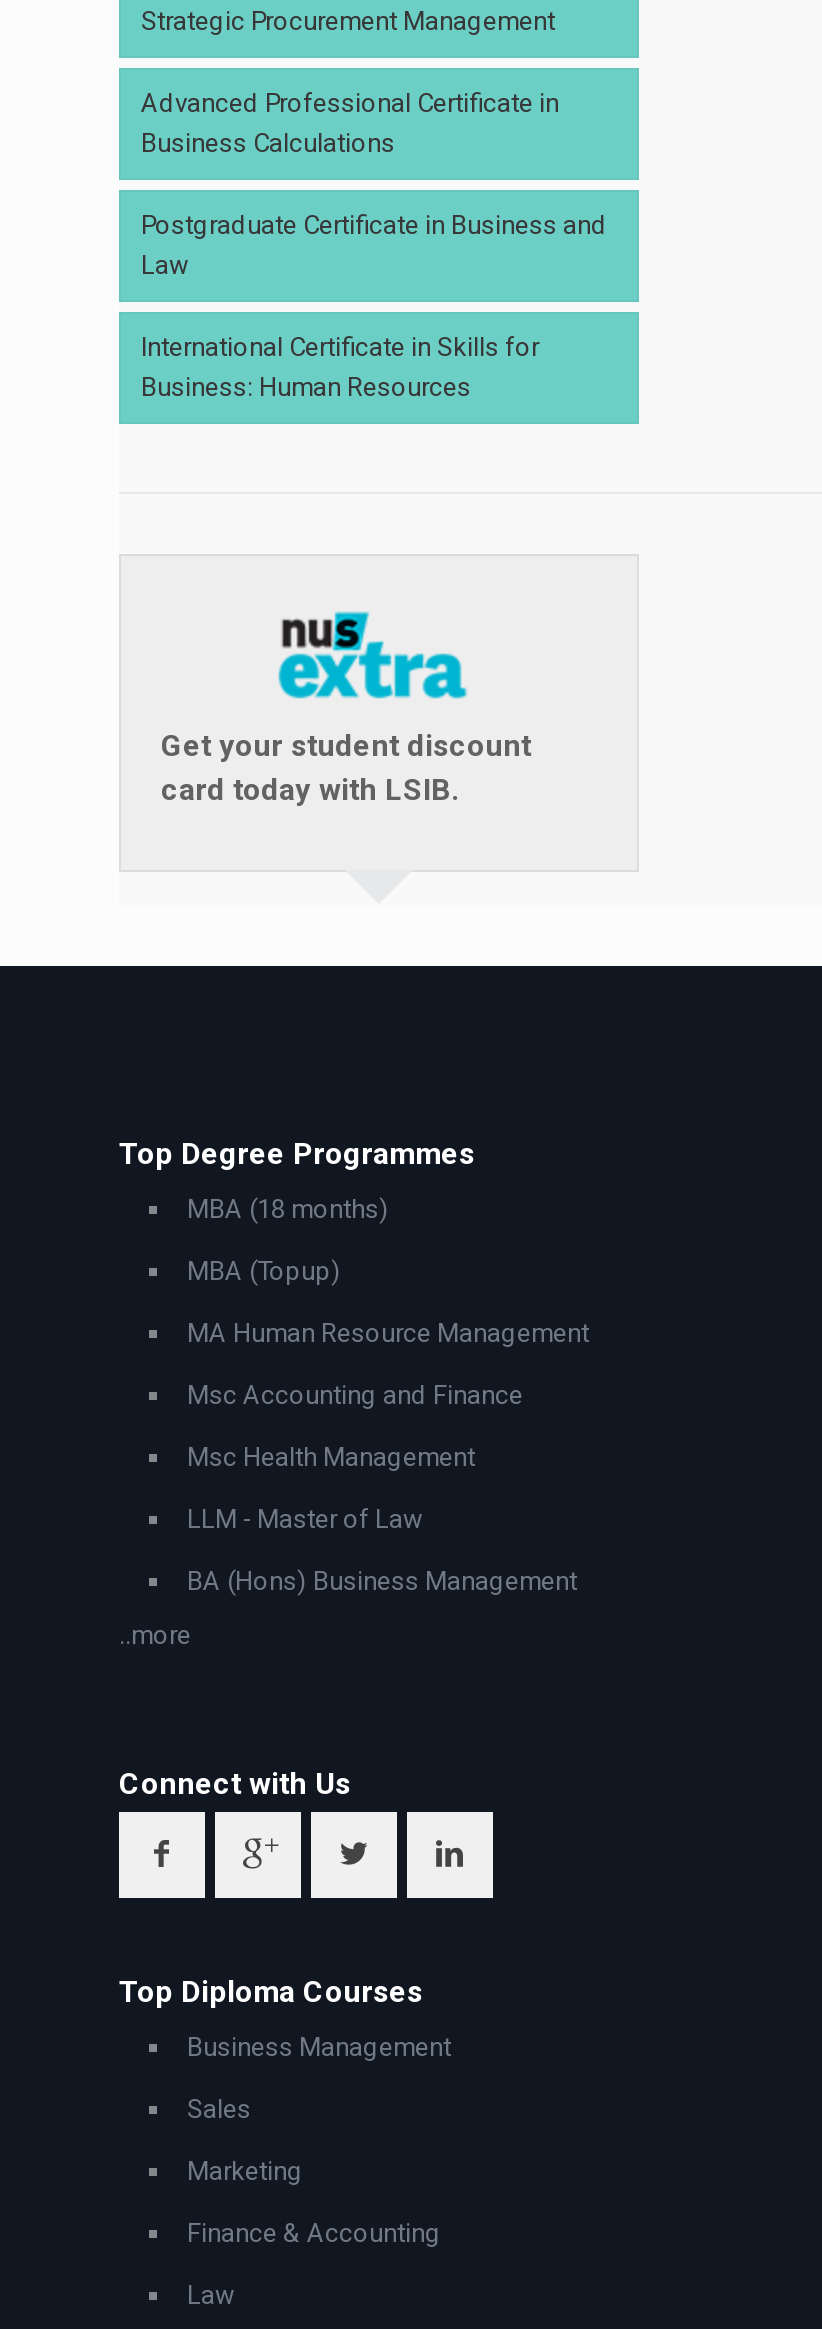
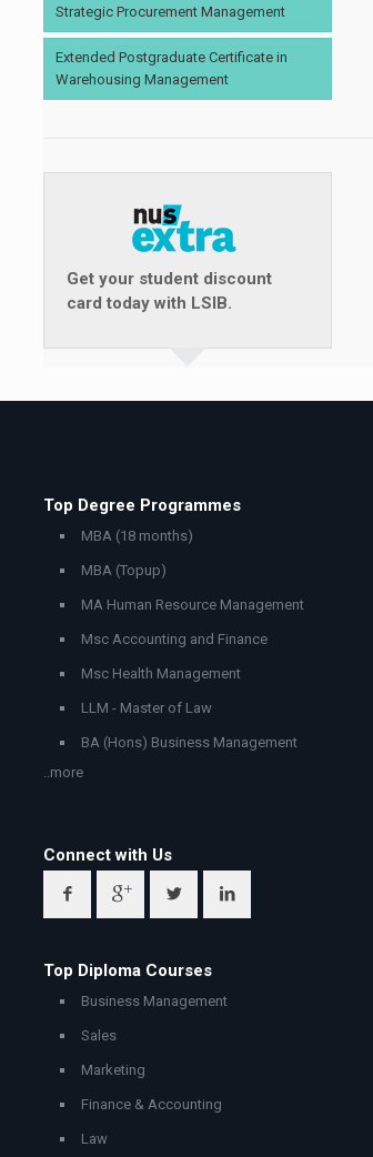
- Advanced Professional Certificate in
- Business Calculations
- Postgraduate Certificate in Business and
- Law
- International Certificate in Skills for
- Business: Human Resources
+ Extended Postgraduate Certificate in
+ Warehousing Management
